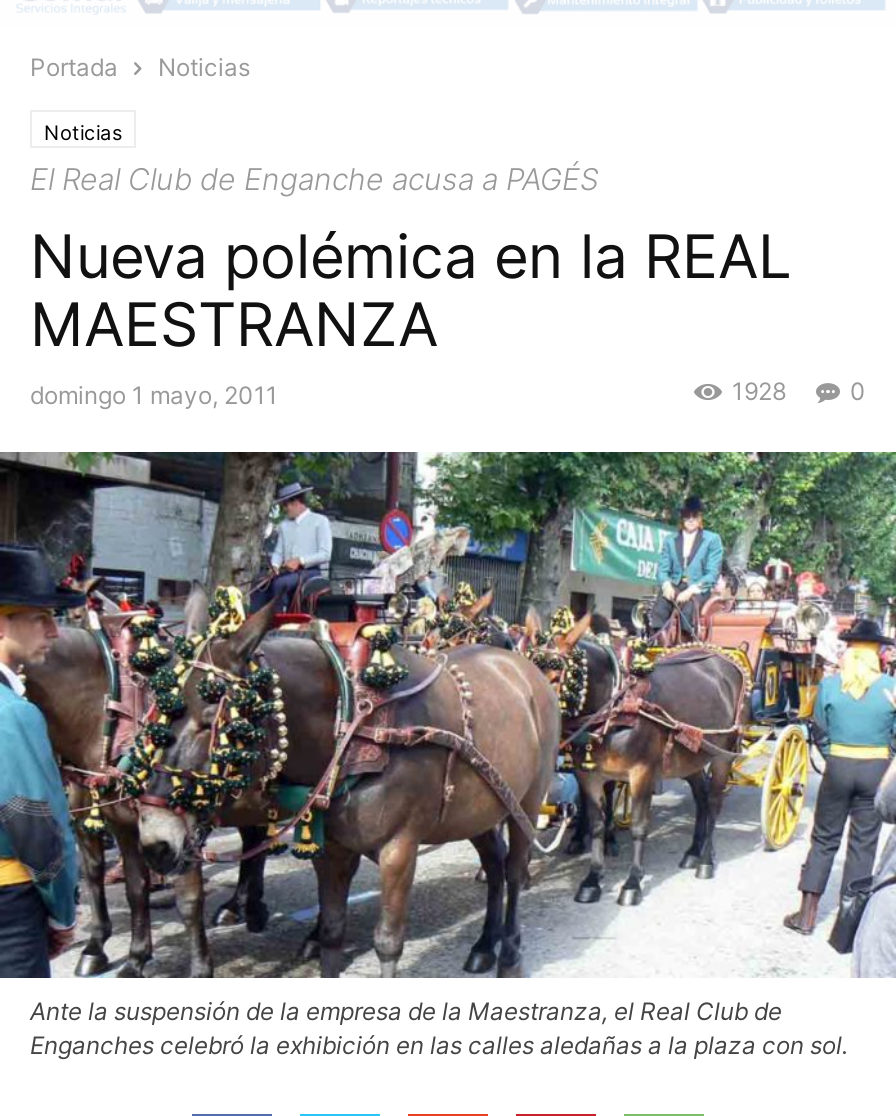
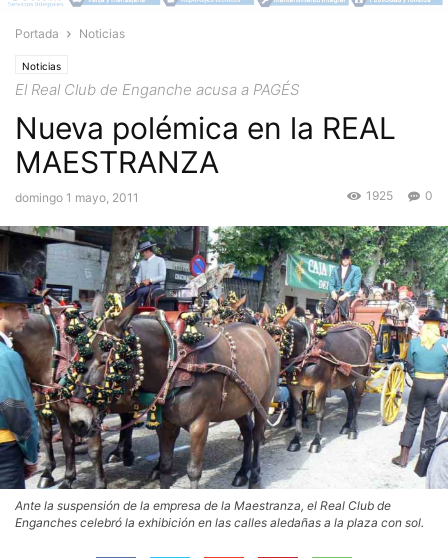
- 1928
+ 1925
